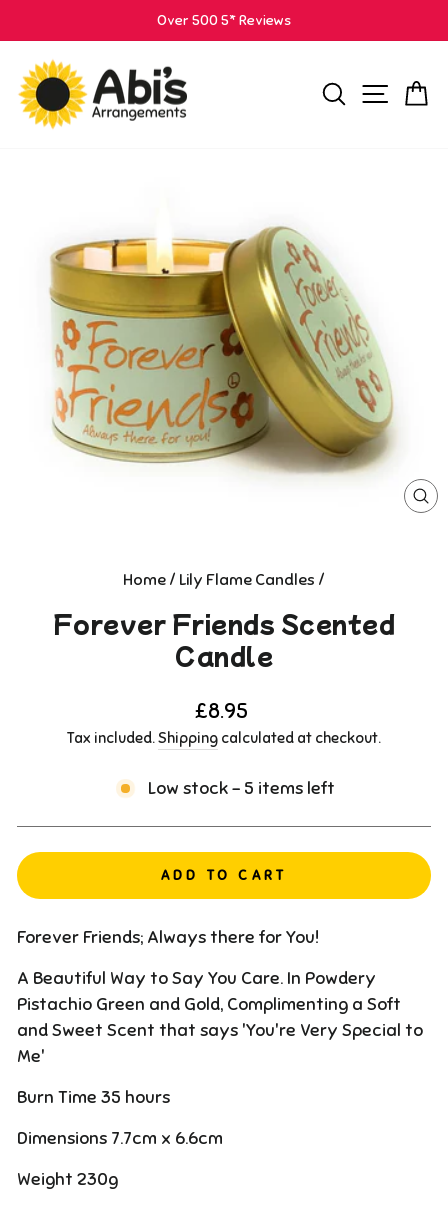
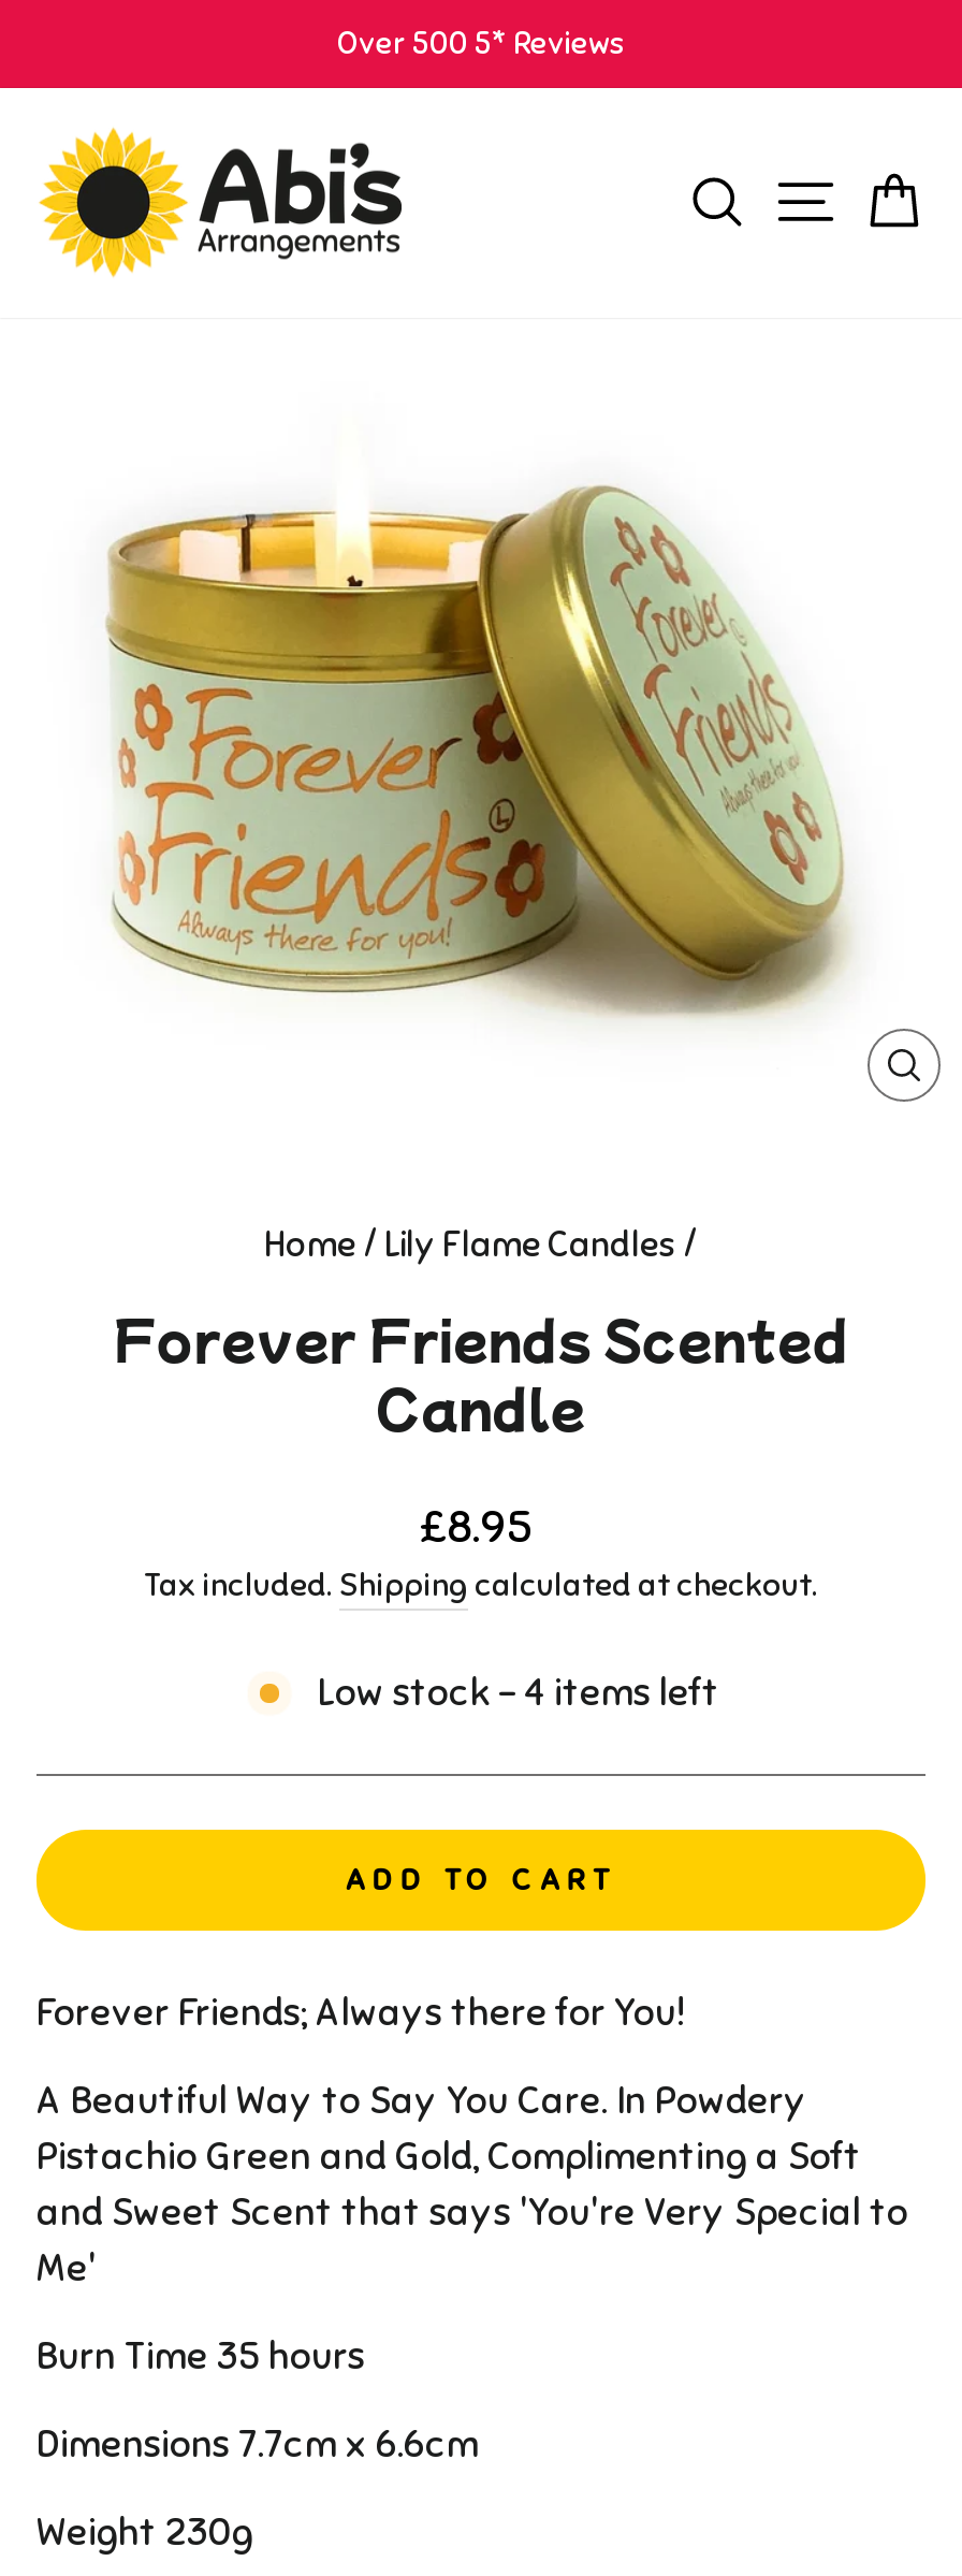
- Low stock - 5 items left
+ Low stock - 4 items left
